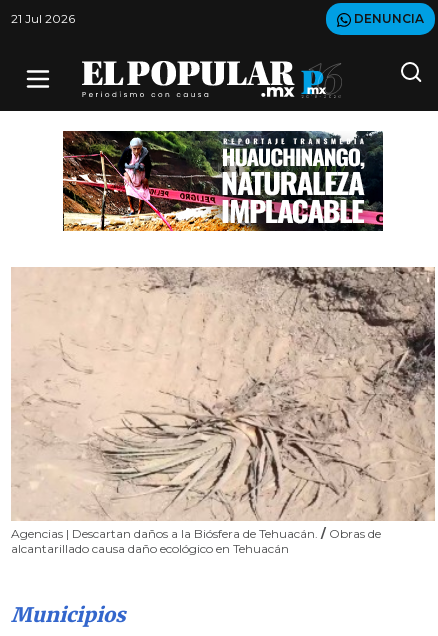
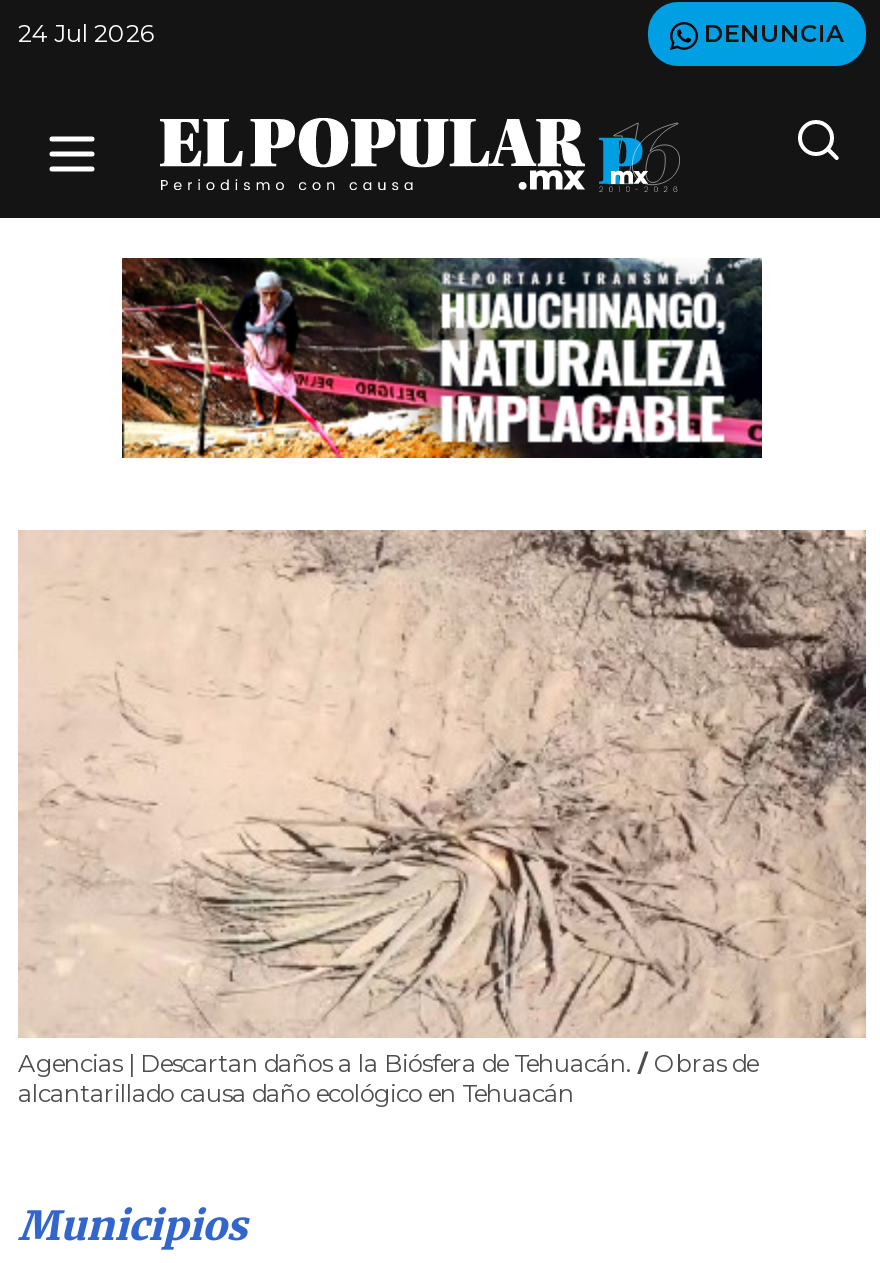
- 21 Jul 2026
+ 24 Jul 2026
